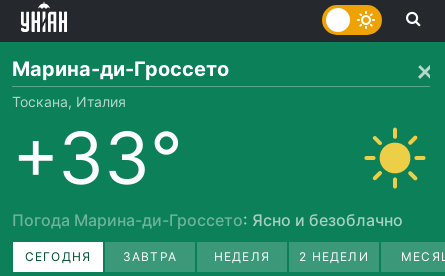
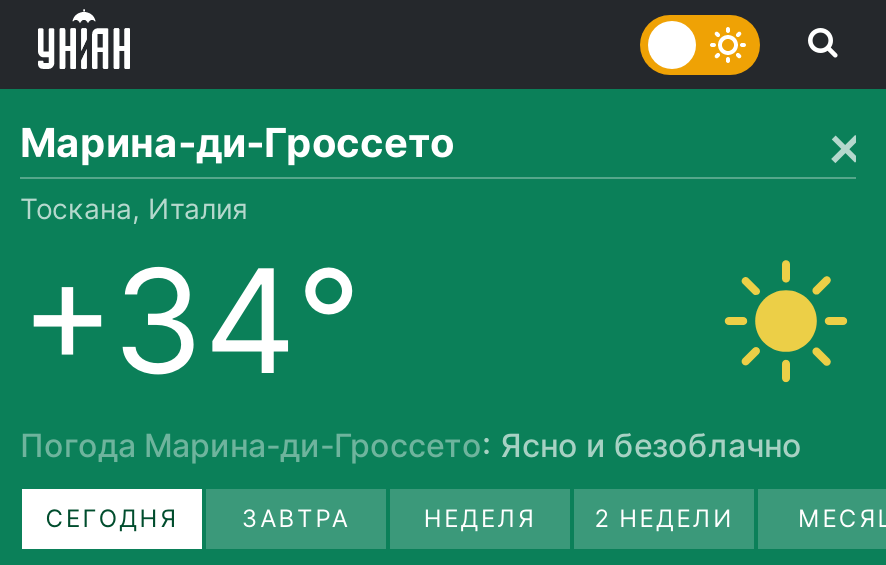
- +33°
+ +34°
